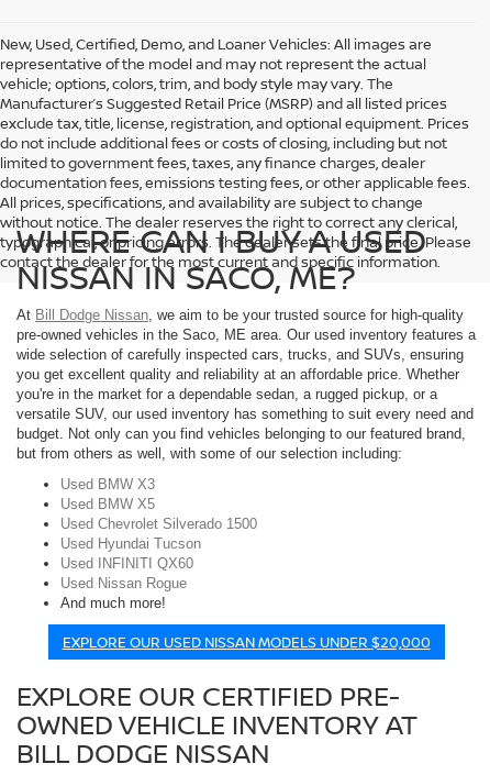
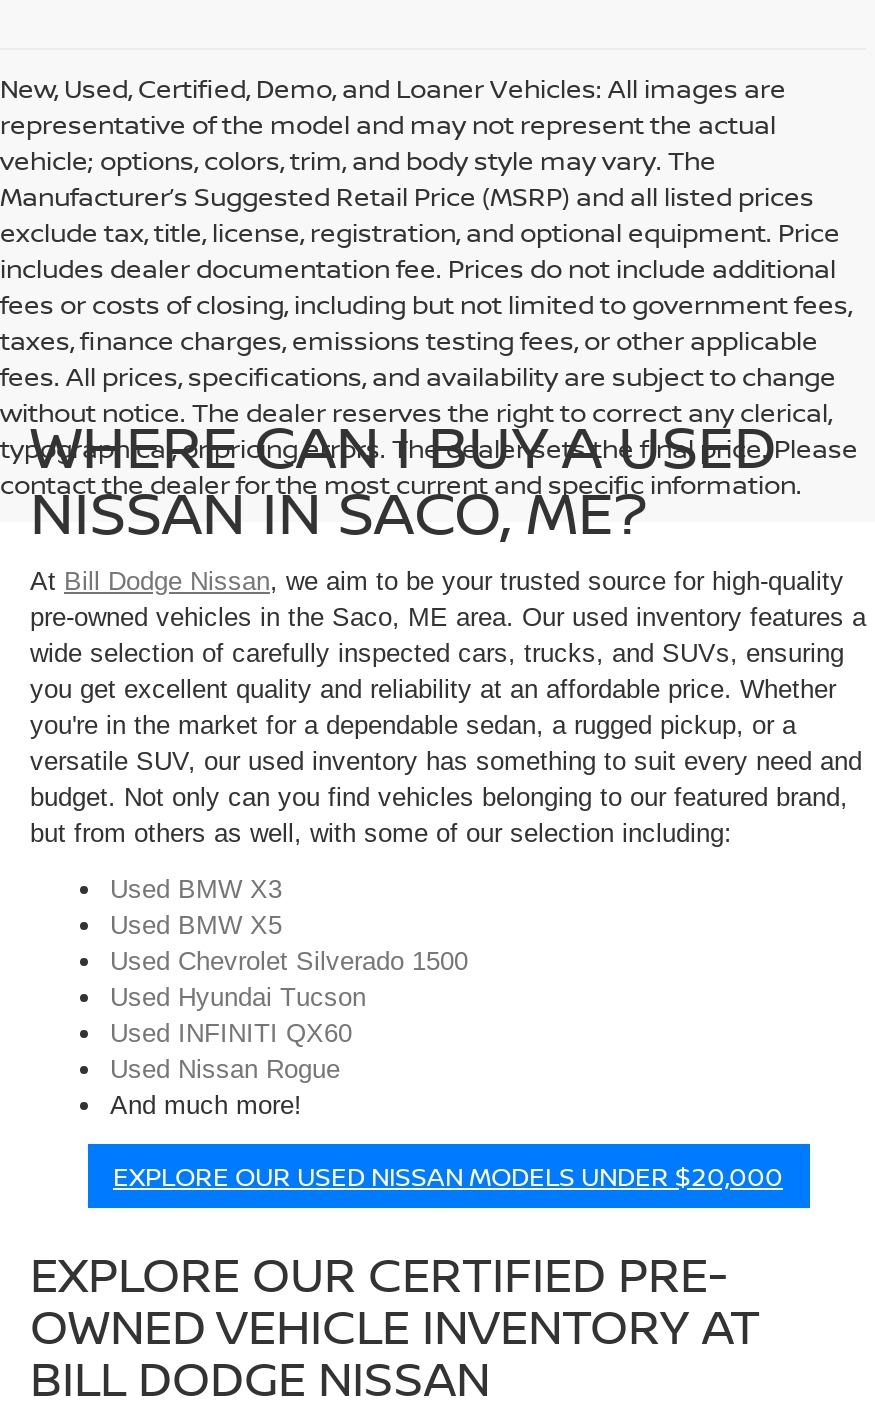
- exclude tax, title, license, registration, and optional equipment. Prices
- do not include additional fees or costs of closing, including but not
- limited to government fees, taxes, any finance charges, dealer
- documentation fees, emissions testing fees, or other applicable fees.
- All prices, specifications, and availability are subject to change
+ exclude tax, title, license, registration, and optional equipment. Price
+ includes dealer documentation fee. Prices do not include additional
+ fees or costs of closing, including but not limited to government fees,
+ taxes, finance charges, emissions testing fees, or other applicable
+ fees. All prices, specifications, and availability are subject to change
